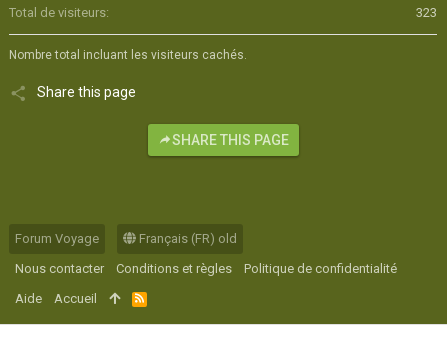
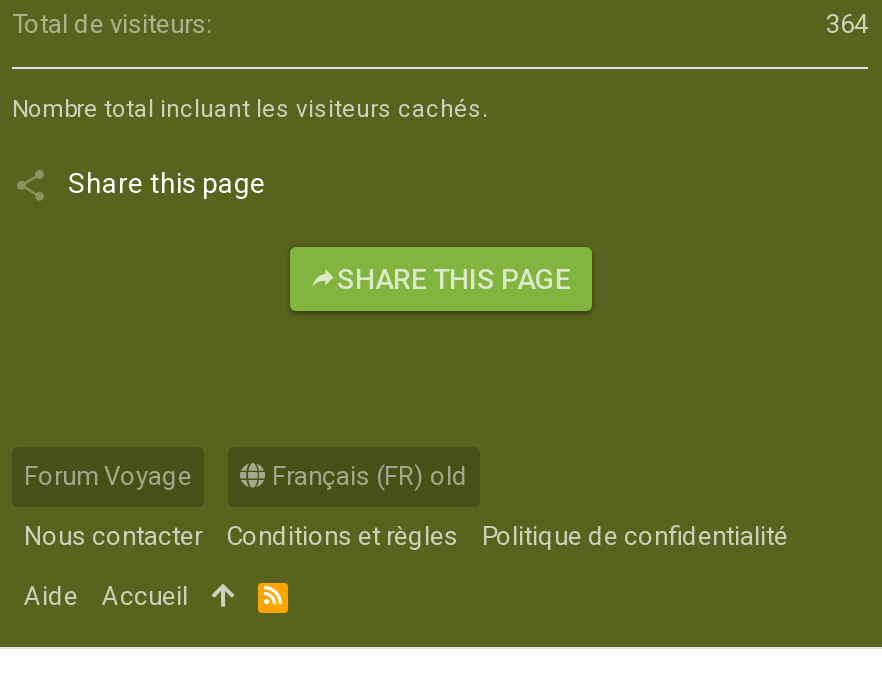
- 323
+ 364
